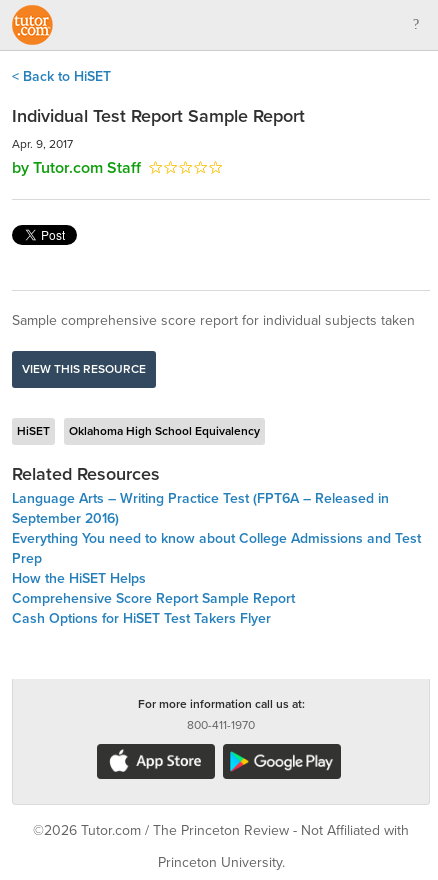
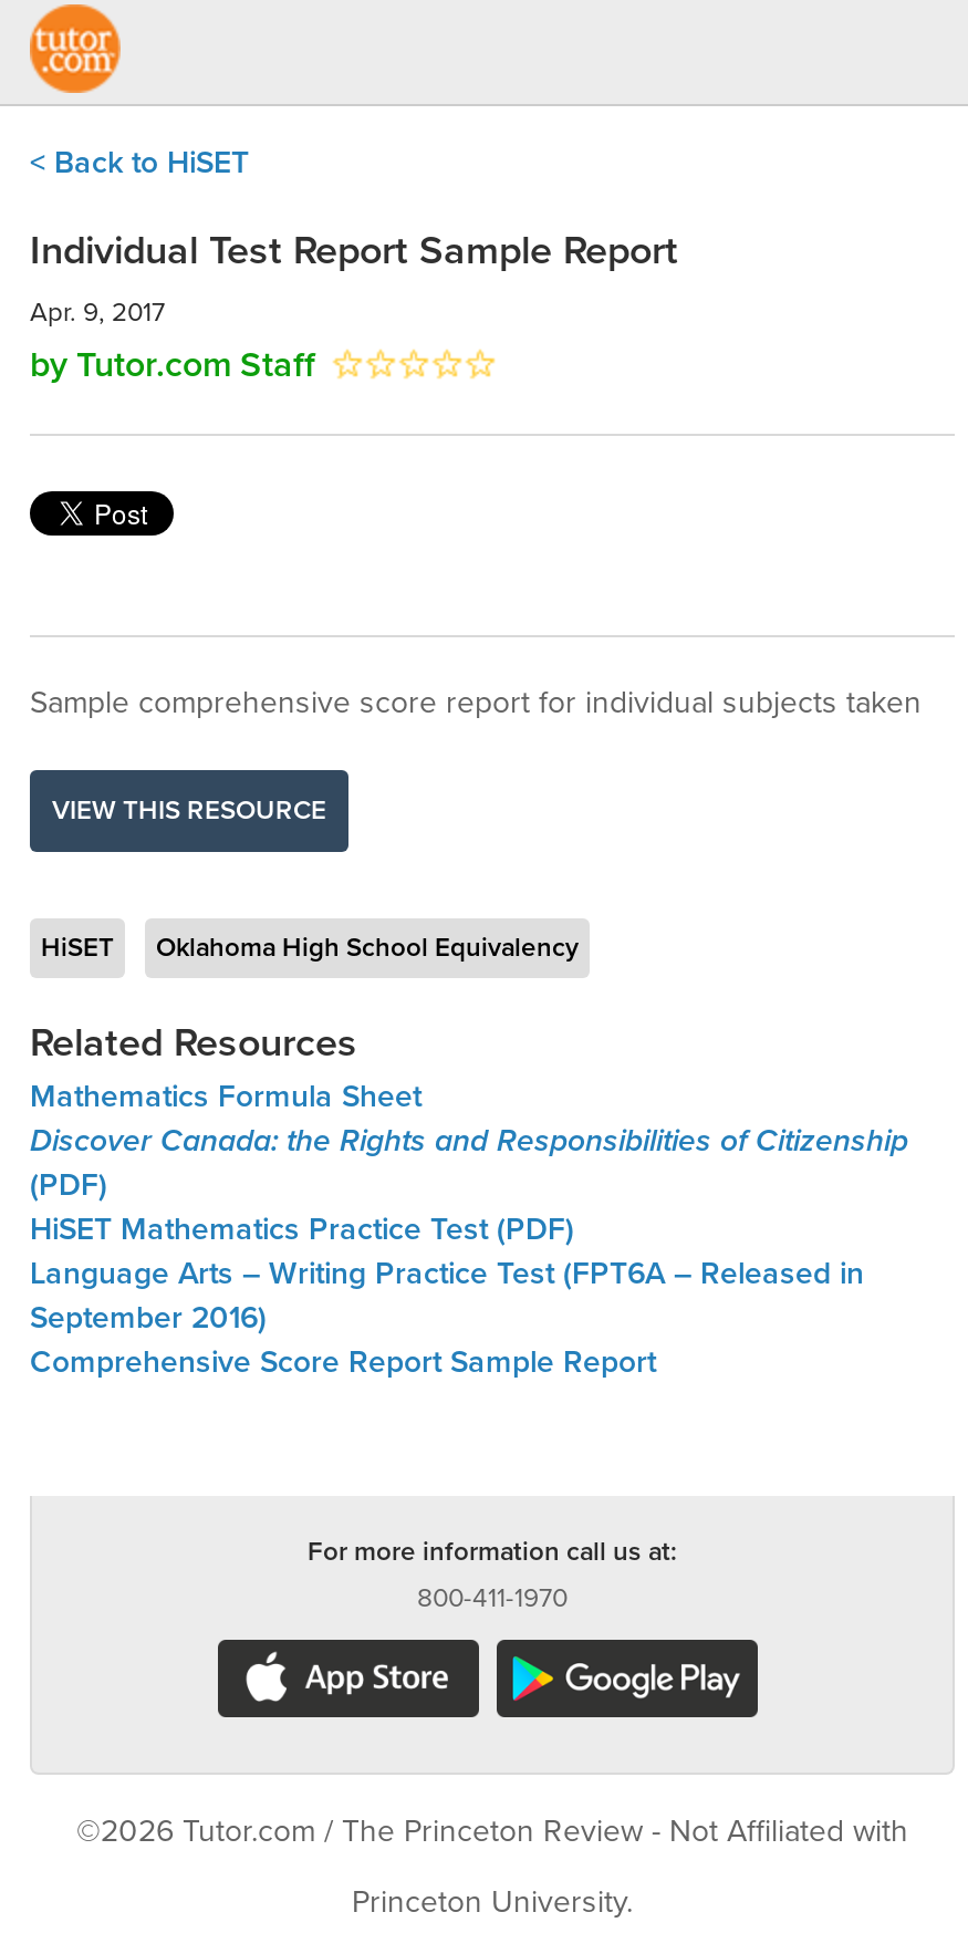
+ Mathematics Formula Sheet
+ Discover Canada: the Rights and Responsibilities of Citizenship
+ (PDF)
+ HiSET Mathematics Practice Test (PDF)

moved down: Language Arts – Writing Practice Test (FPT6A – Released in | September 2016)

- Everything You need to know about College Admissions and Test
- Prep
- How the HiSET Helps

moved down: Comprehensive Score Report Sample Report

- Cash Options for HiSET Test Takers Flyer
